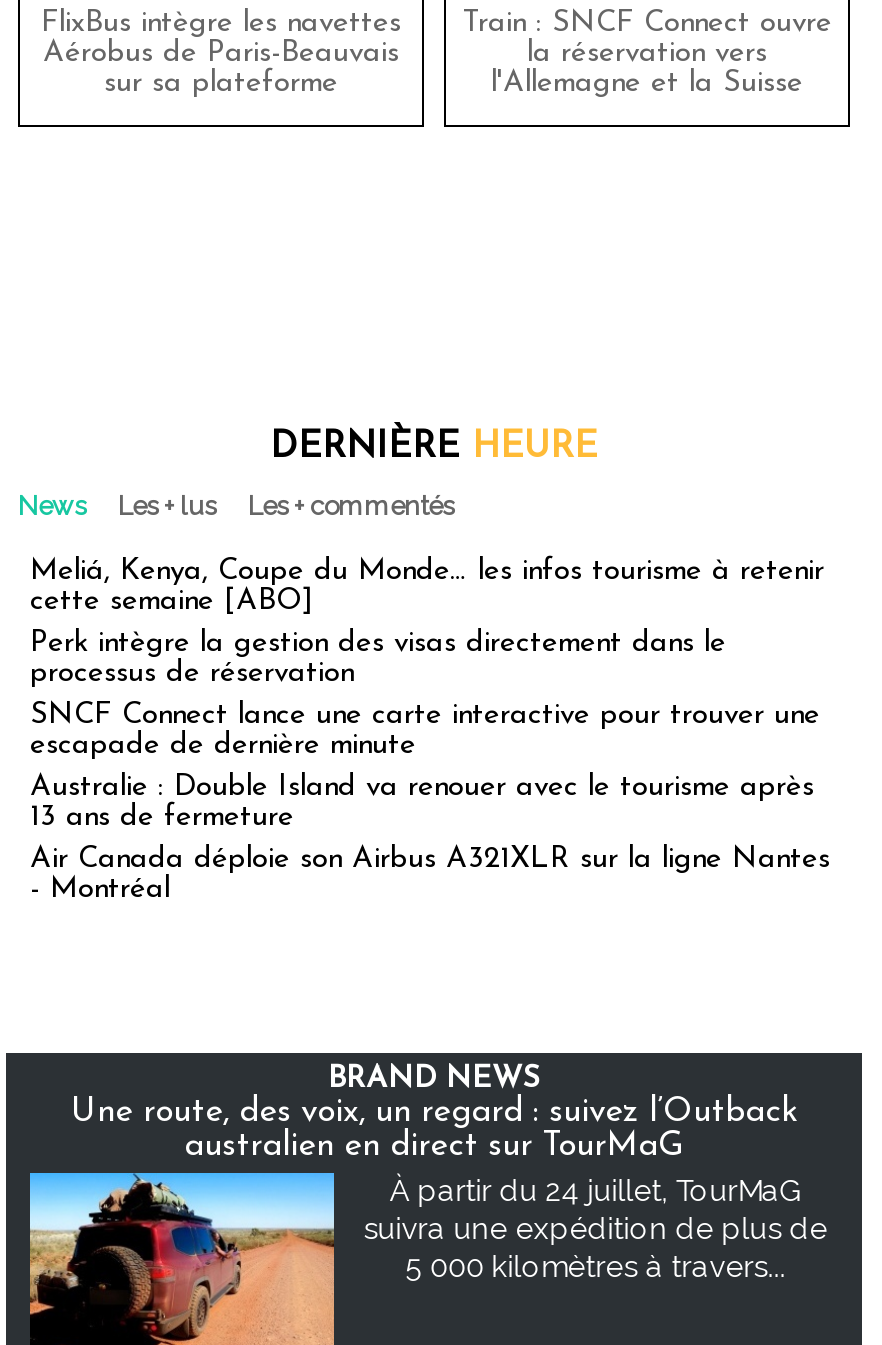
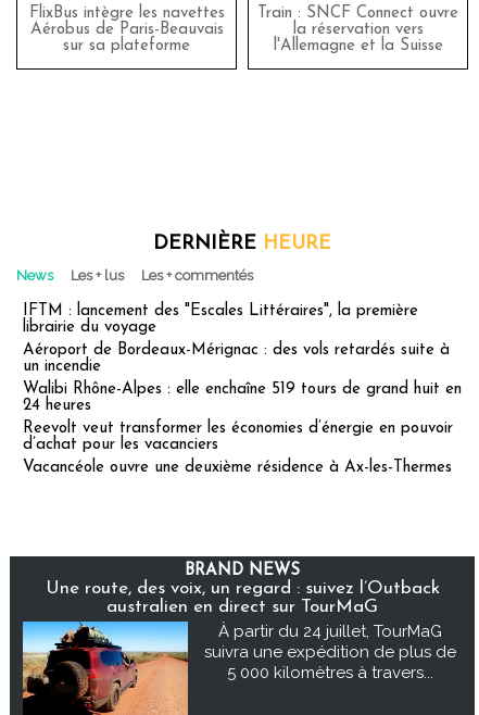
- Meliá, Kenya, Coupe du Monde… les infos tourisme à retenir
- cette semaine [ABO]
- Perk intègre la gestion des visas directement dans le
- processus de réservation
- SNCF Connect lance une carte interactive pour trouver une
- escapade de dernière minute
- Australie : Double Island va renouer avec le tourisme après
- 13 ans de fermeture
- Air Canada déploie son Airbus A321XLR sur la ligne Nantes
- - Montréal
+ IFTM : lancement des "Escales Littéraires", la première
+ librairie du voyage
+ Aéroport de Bordeaux-Mérignac : des vols retardés suite à
+ un incendie
+ Walibi Rhône-Alpes : elle enchaîne 519 tours de grand huit en
+ 24 heures
+ Reevolt veut transformer les économies d’énergie en pouvoir
+ d’achat pour les vacanciers
+ Vacancéole ouvre une deuxième résidence à Ax-les-Thermes
